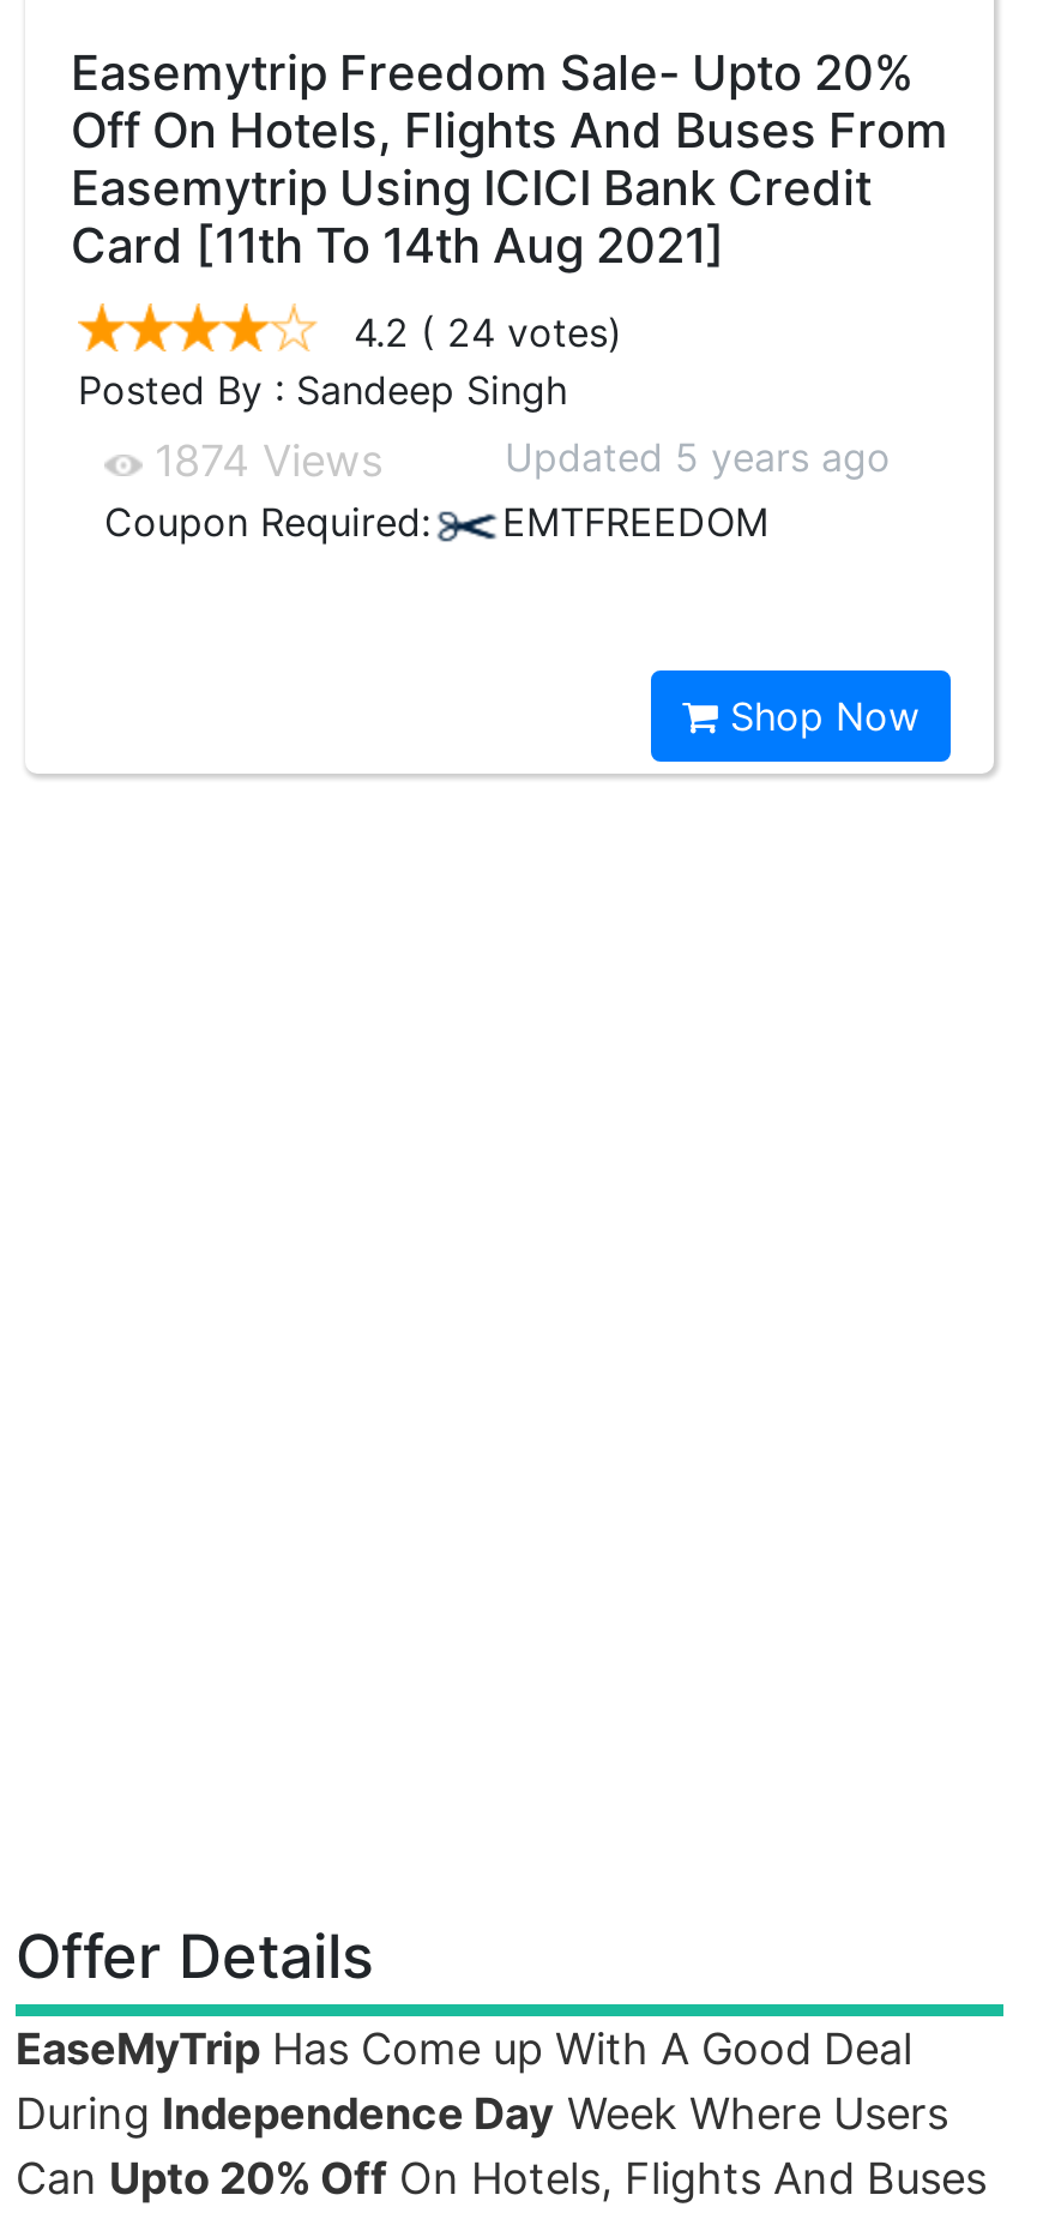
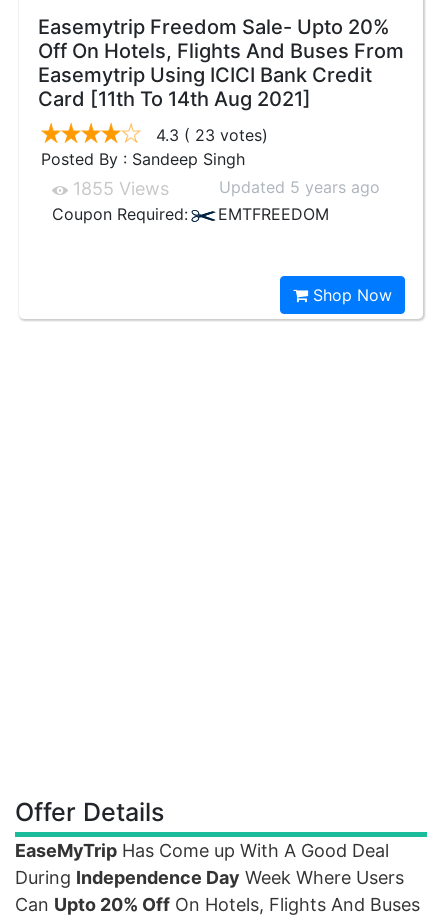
- 4.2 ( 24 votes)
+ 4.3 ( 23 votes)

- 1874 Views
+ 1855 Views
